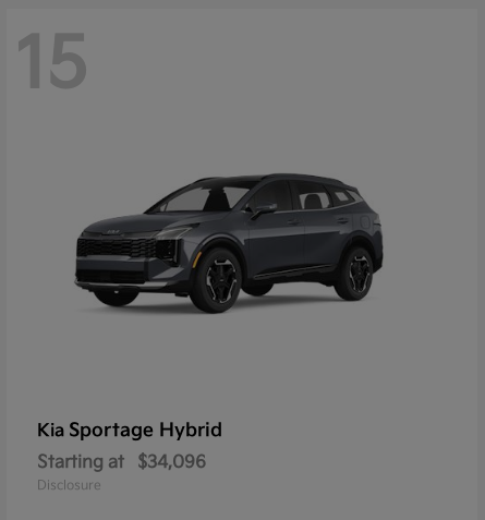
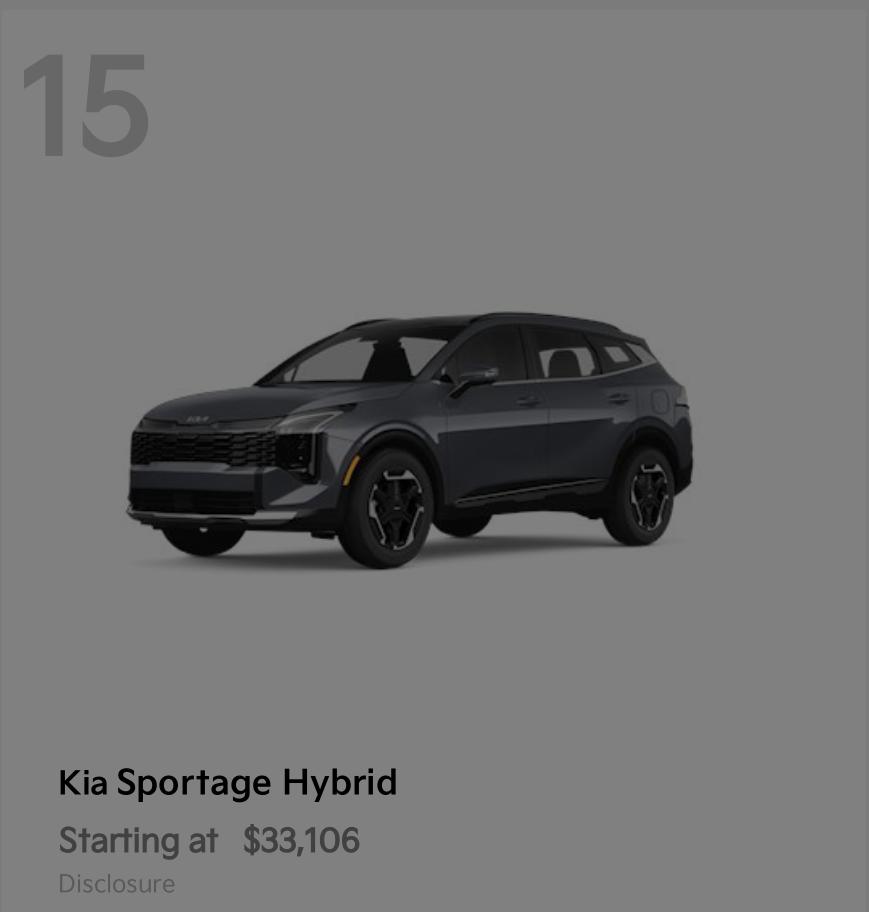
- Starting at $34,096
+ Starting at $33,106
